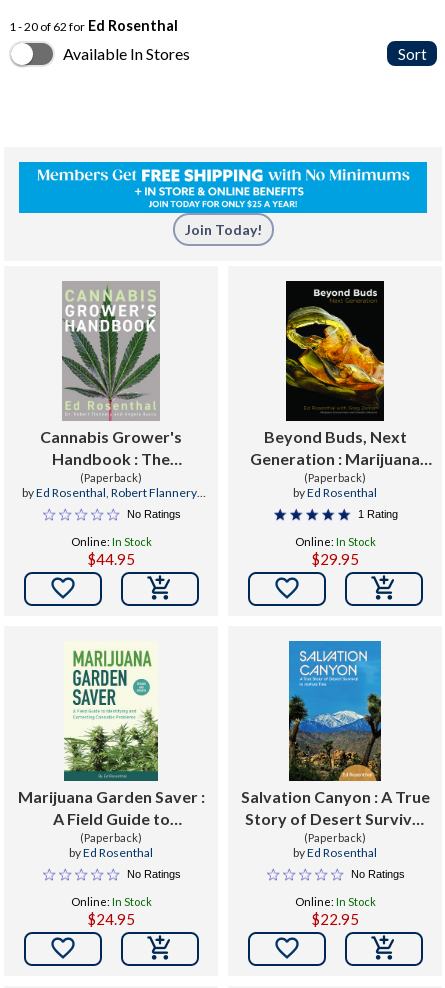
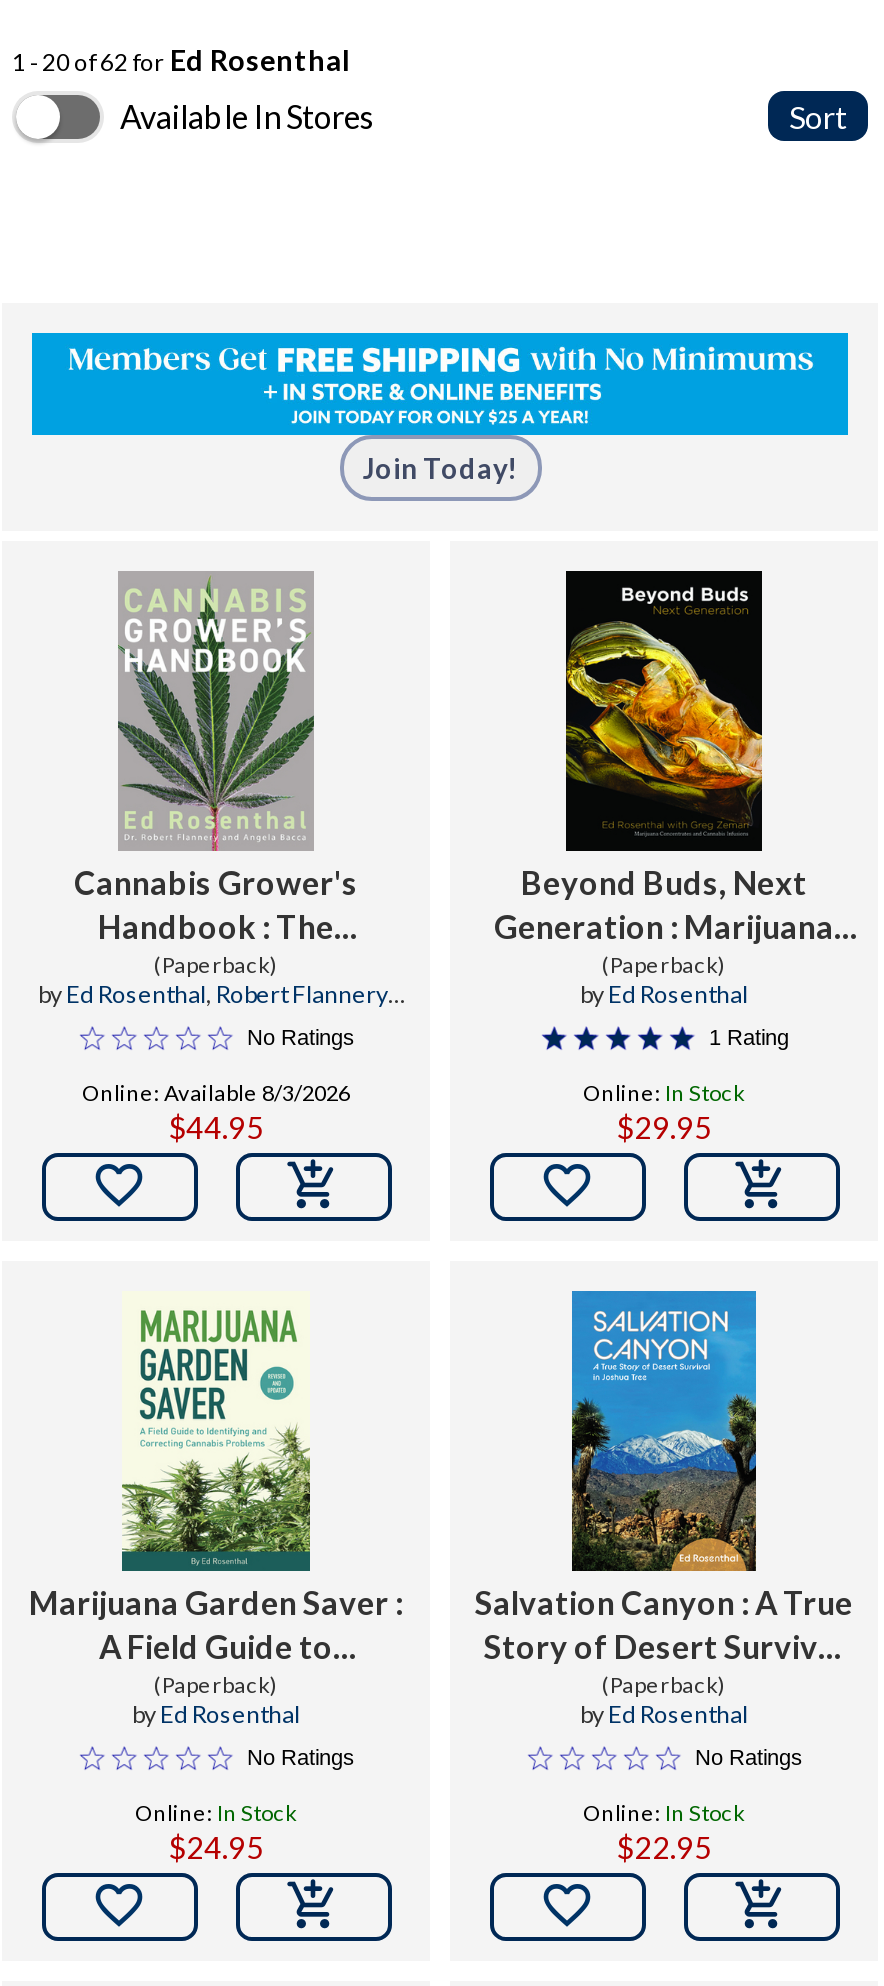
- Online: In Stock
+ Online: Available 8/3/2026
